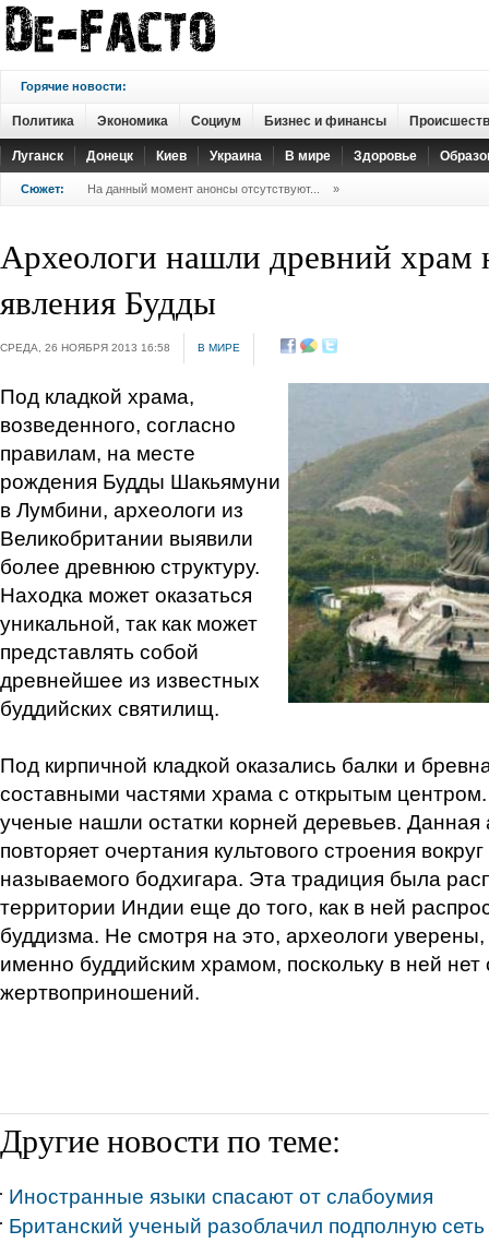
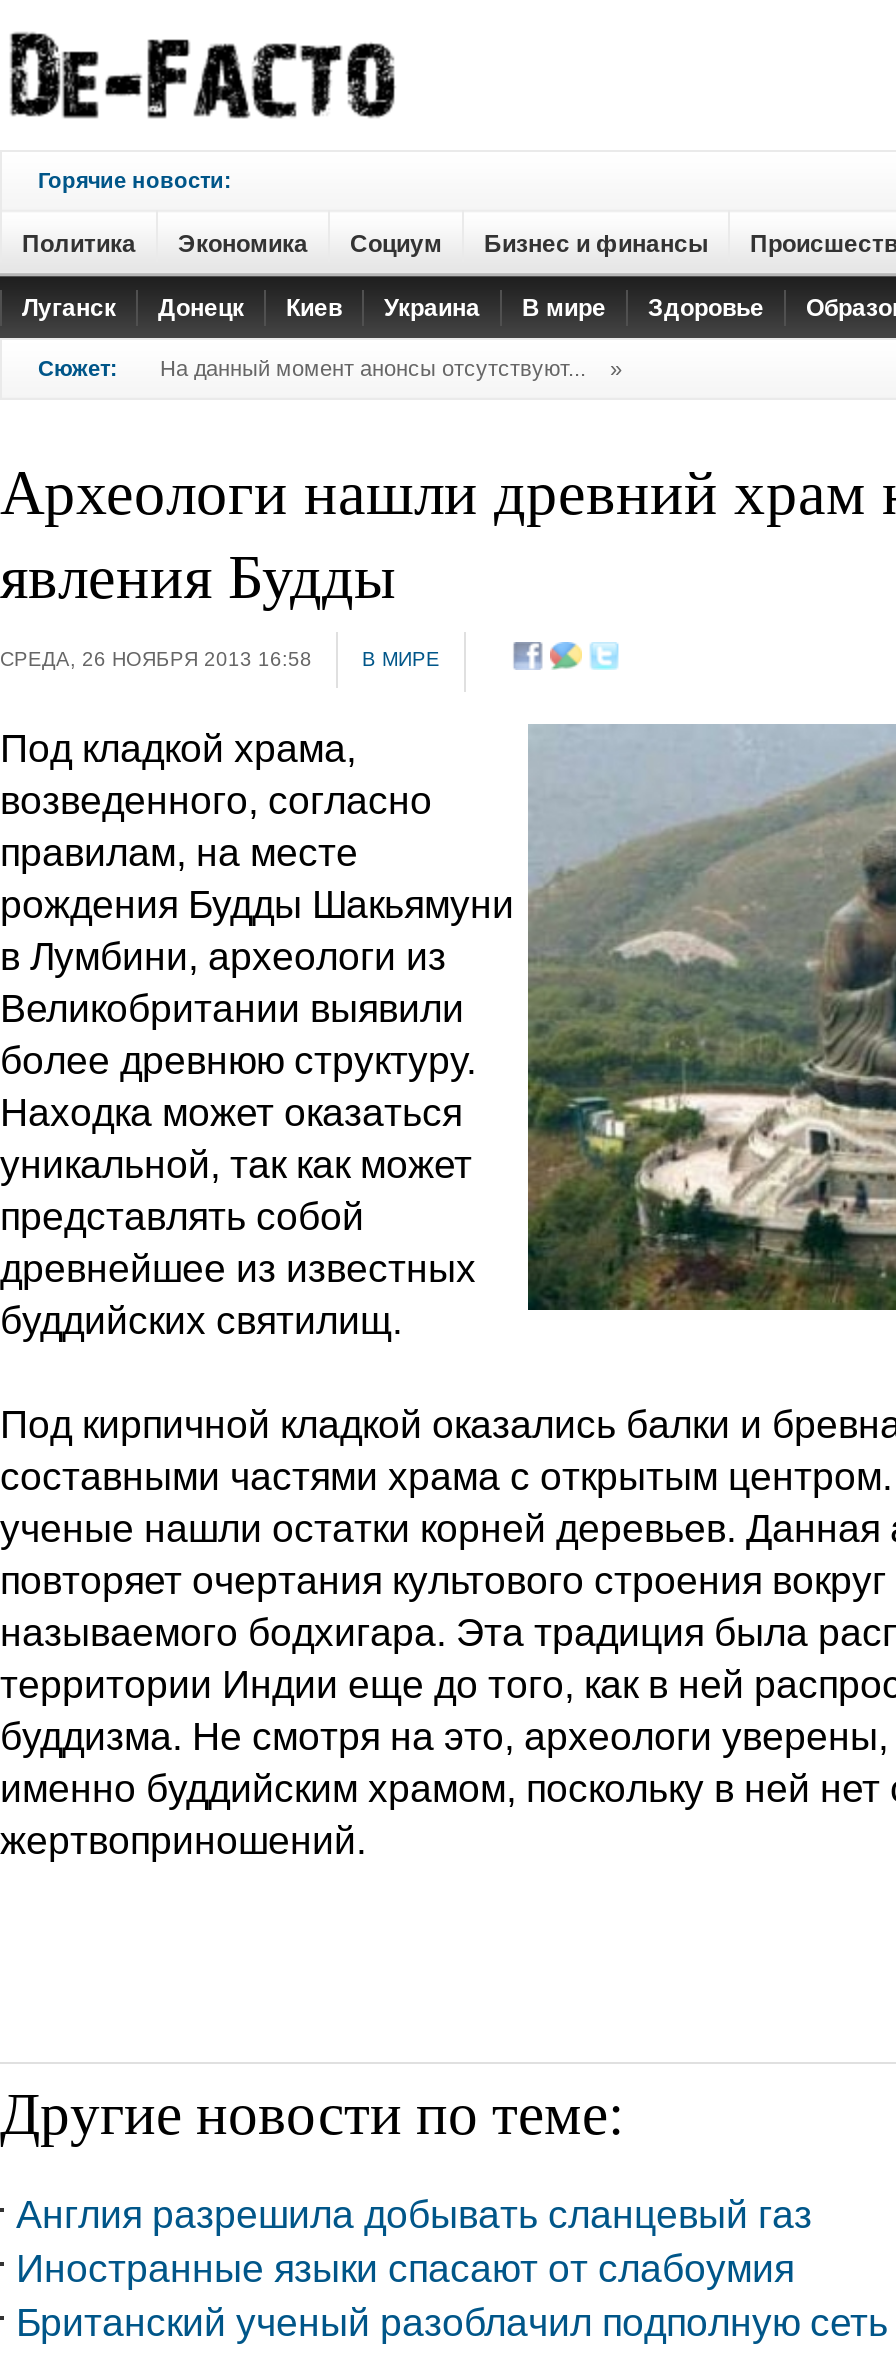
+ Англия разрешила добывать сланцевый газ
